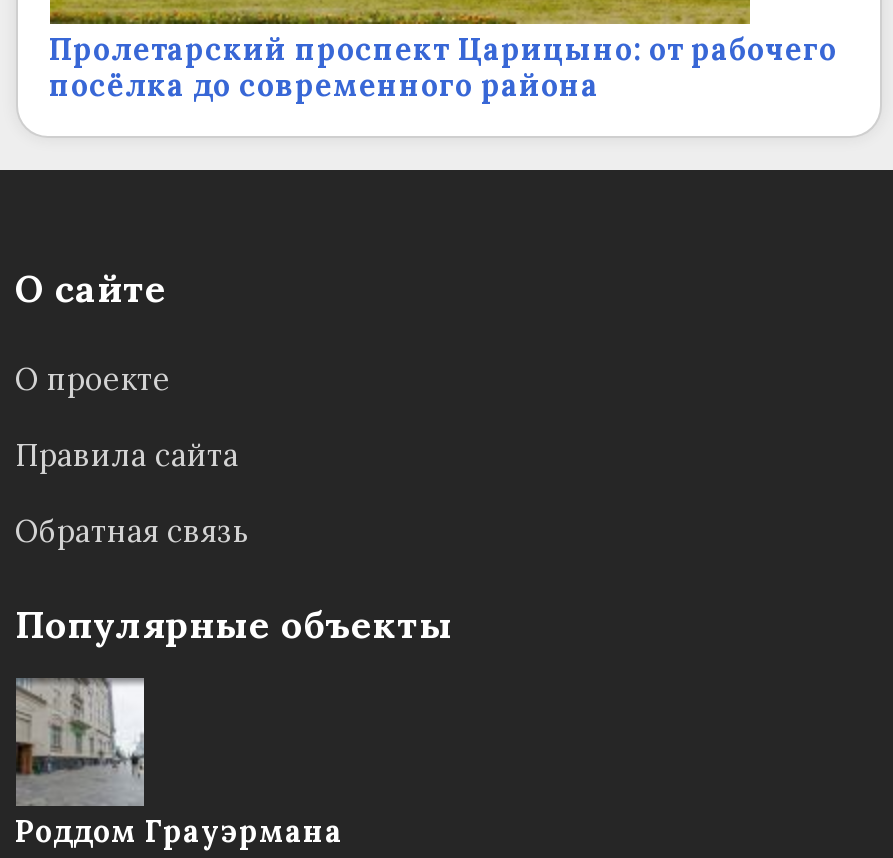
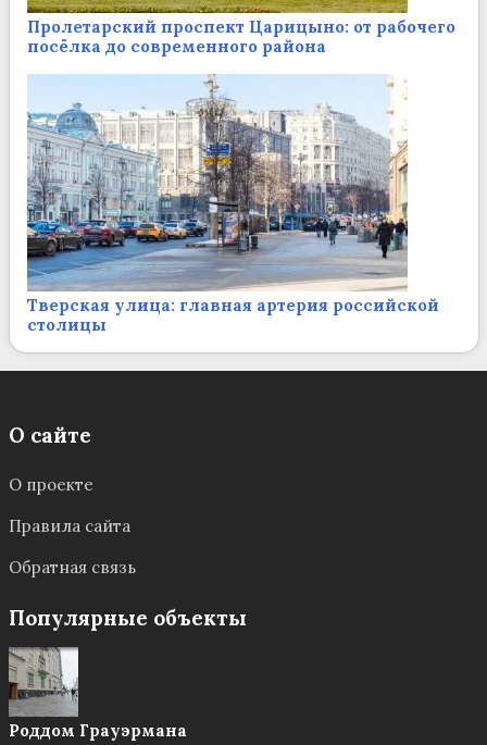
+ [image]
+ Тверская улица: главная артерия российской
+ столицы
